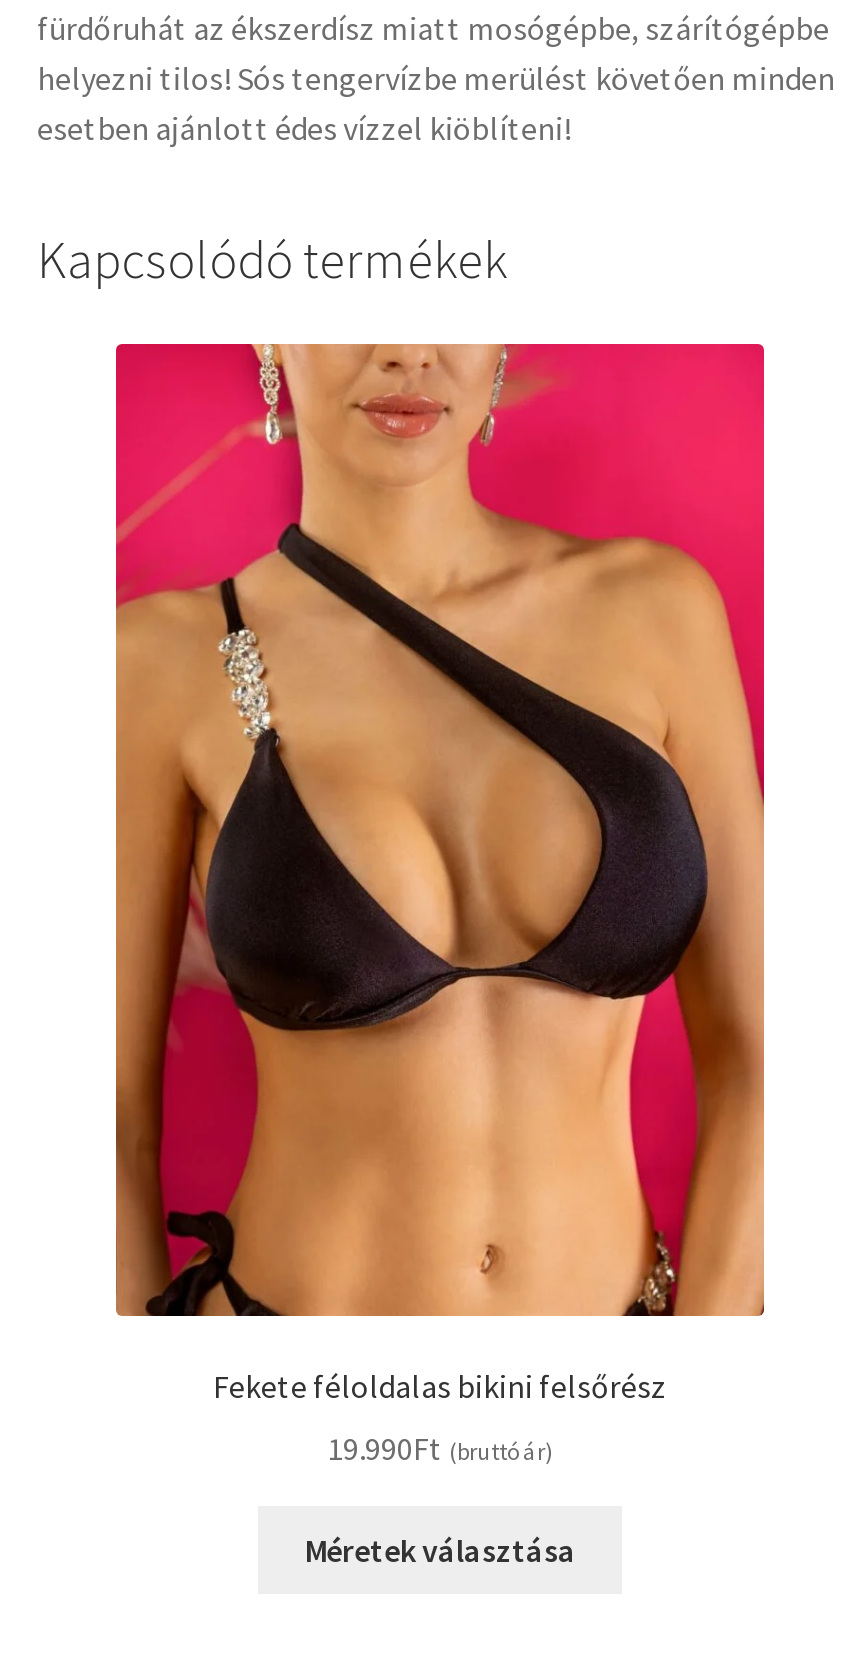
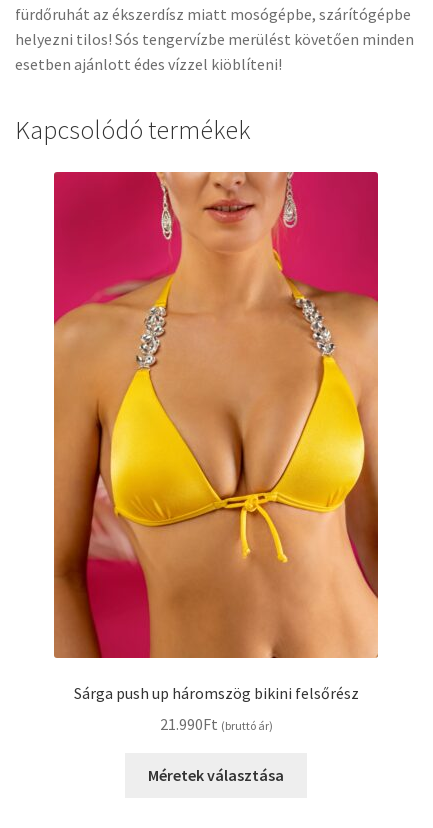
- [image]
- Fekete féloldalas bikini felsőrész
+ [image]
+ Sárga push up háromszög bikini felsőrész

- 19.990Ft (bruttó ár)
+ 21.990Ft (bruttó ár)
